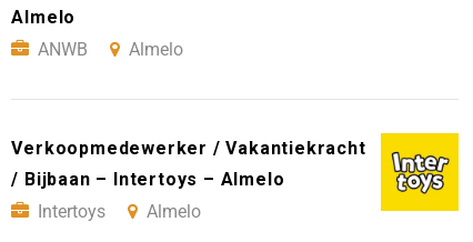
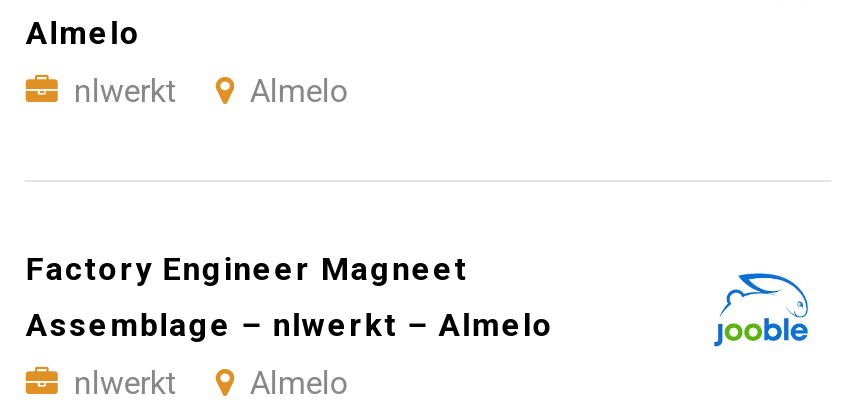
- ANWB
+ nlwerkt

- Verkoopmedewerker / Vakantiekracht
+ Factory Engineer Magneet

- [image]
+ [image]

- / Bijbaan – Intertoys – Almelo
+ Assemblage – nlwerkt – Almelo

- Intertoys
+ nlwerkt
